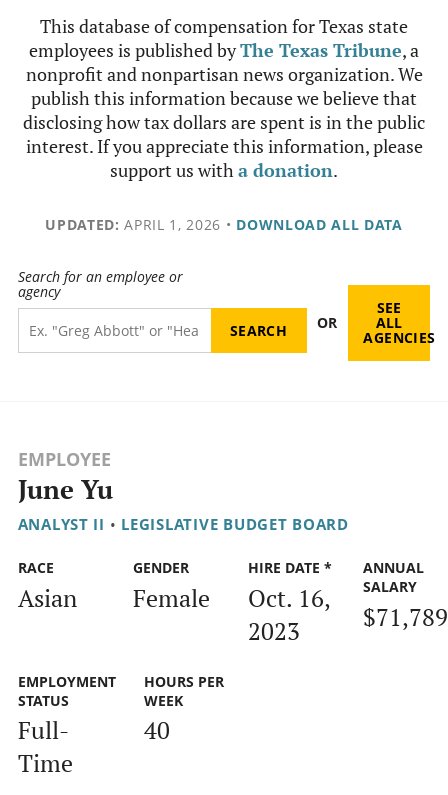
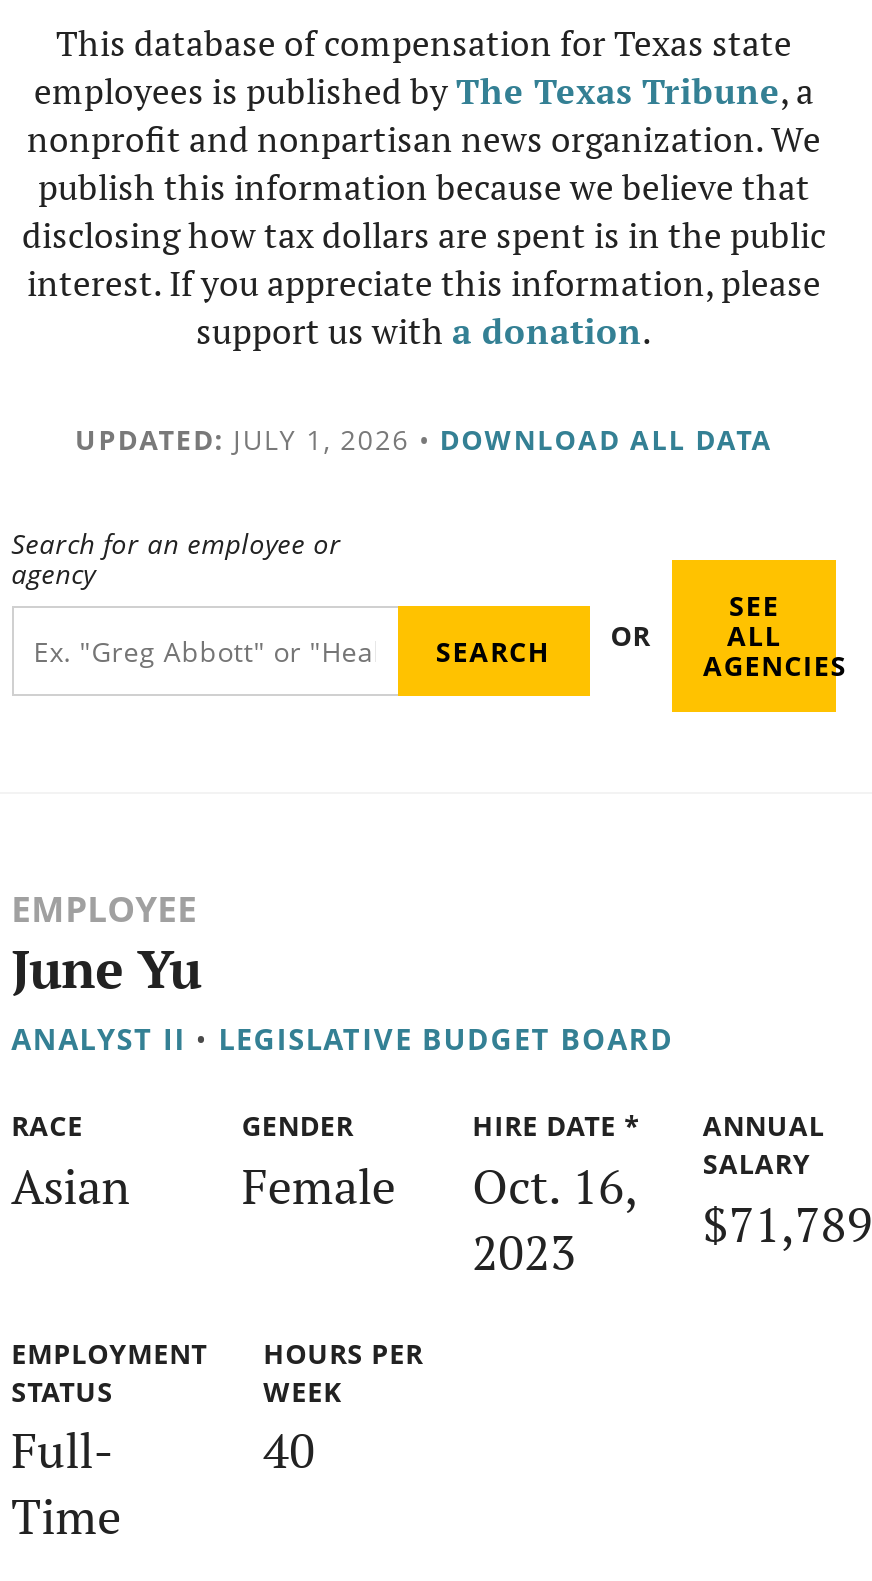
- UPDATED: APRIL 1, 2026 • DOWNLOAD ALL DATA
+ UPDATED: JULY 1, 2026 • DOWNLOAD ALL DATA
